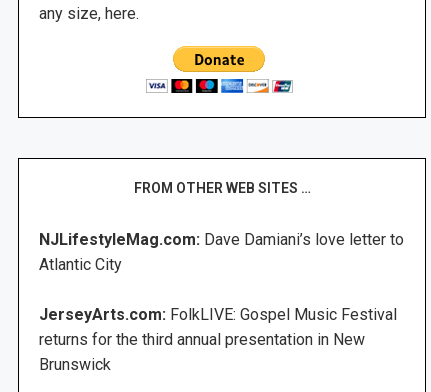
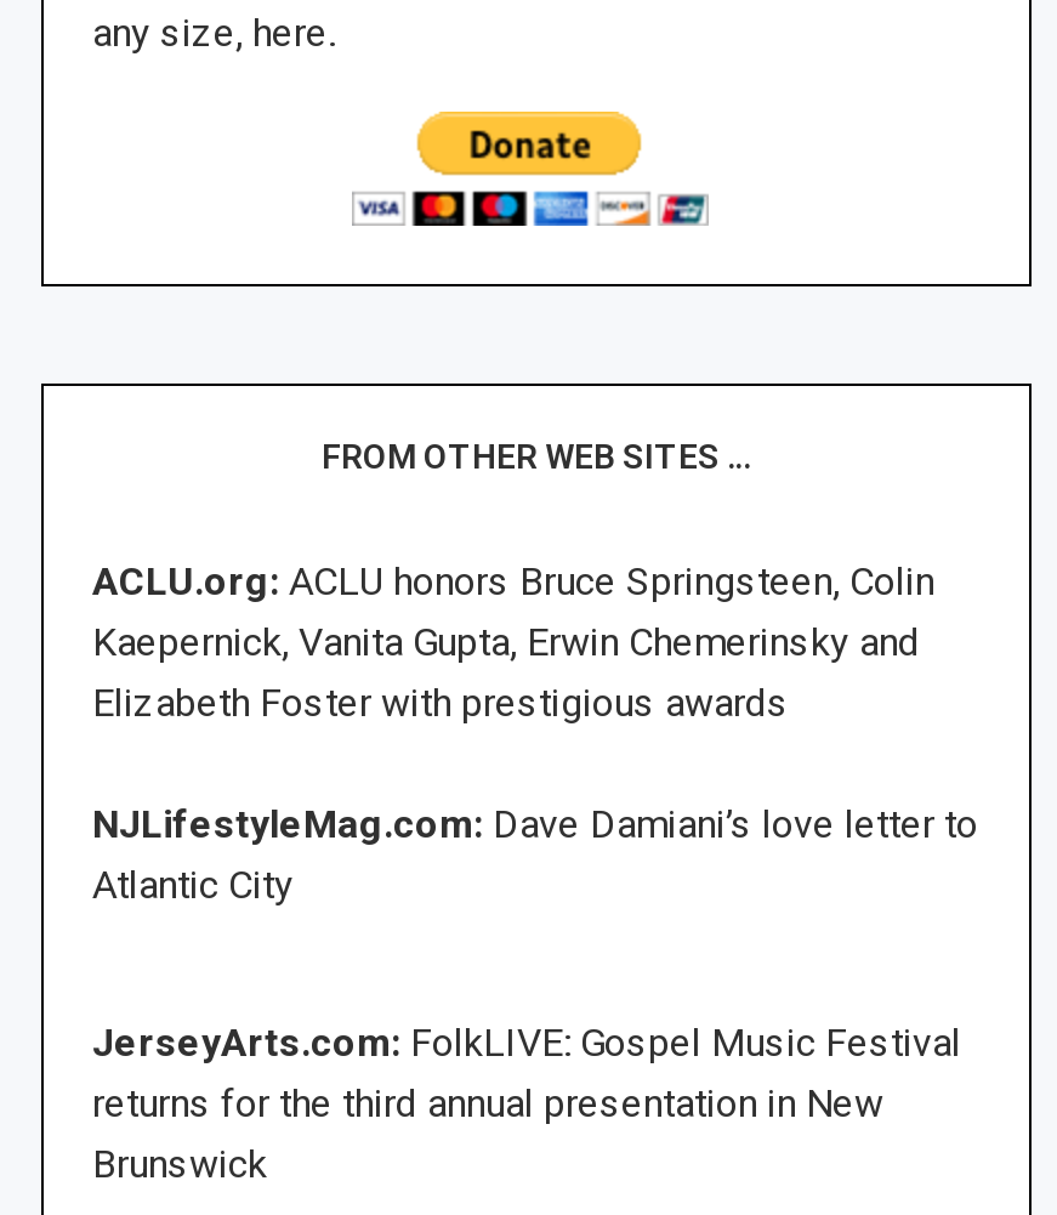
+ ACLU.org: ACLU honors Bruce Springsteen, Colin
+ Kaepernick, Vanita Gupta, Erwin Chemerinsky and
+ Elizabeth Foster with prestigious awards
